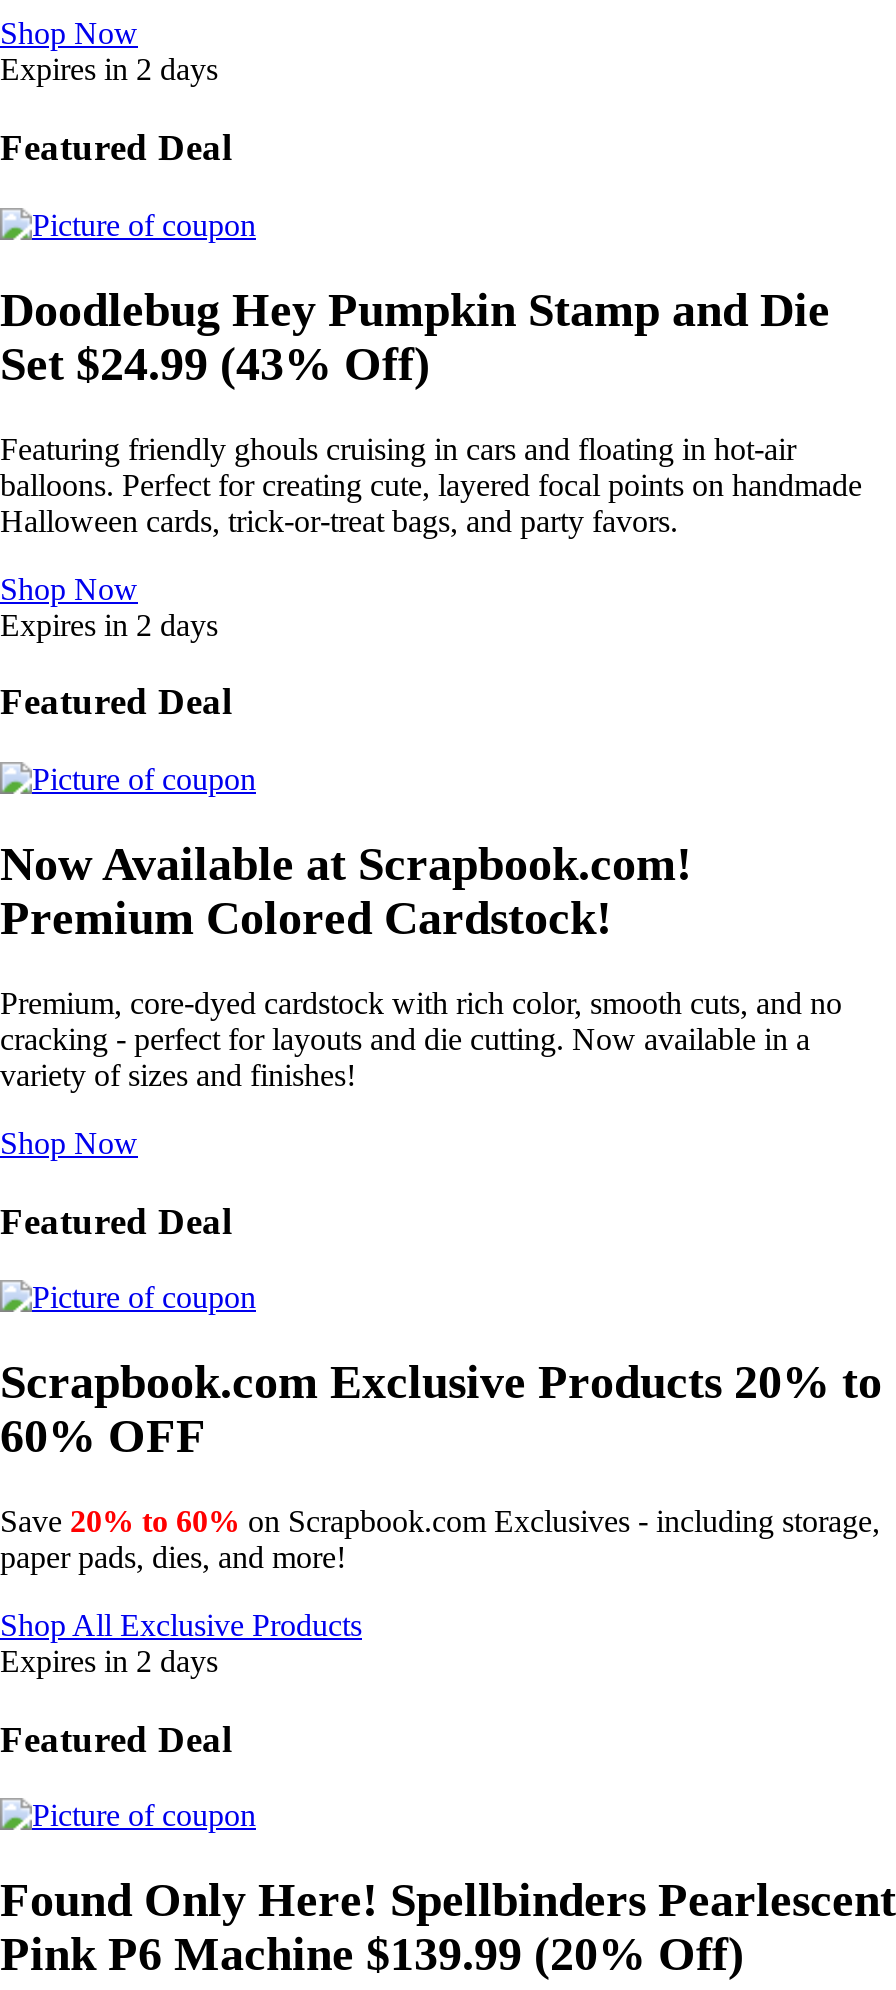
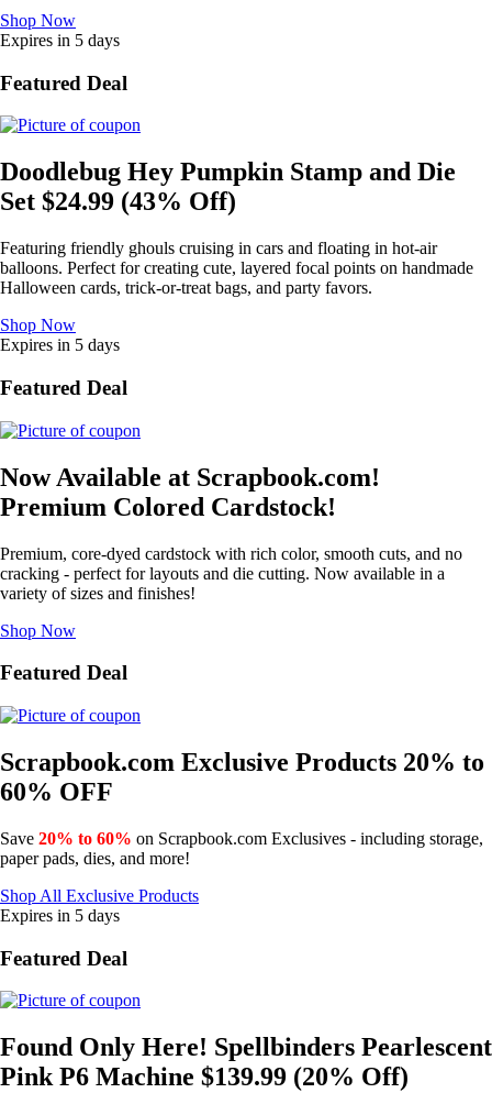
- Expires in 2 days
+ Expires in 5 days

- Expires in 2 days
+ Expires in 5 days

- Expires in 2 days
+ Expires in 5 days
